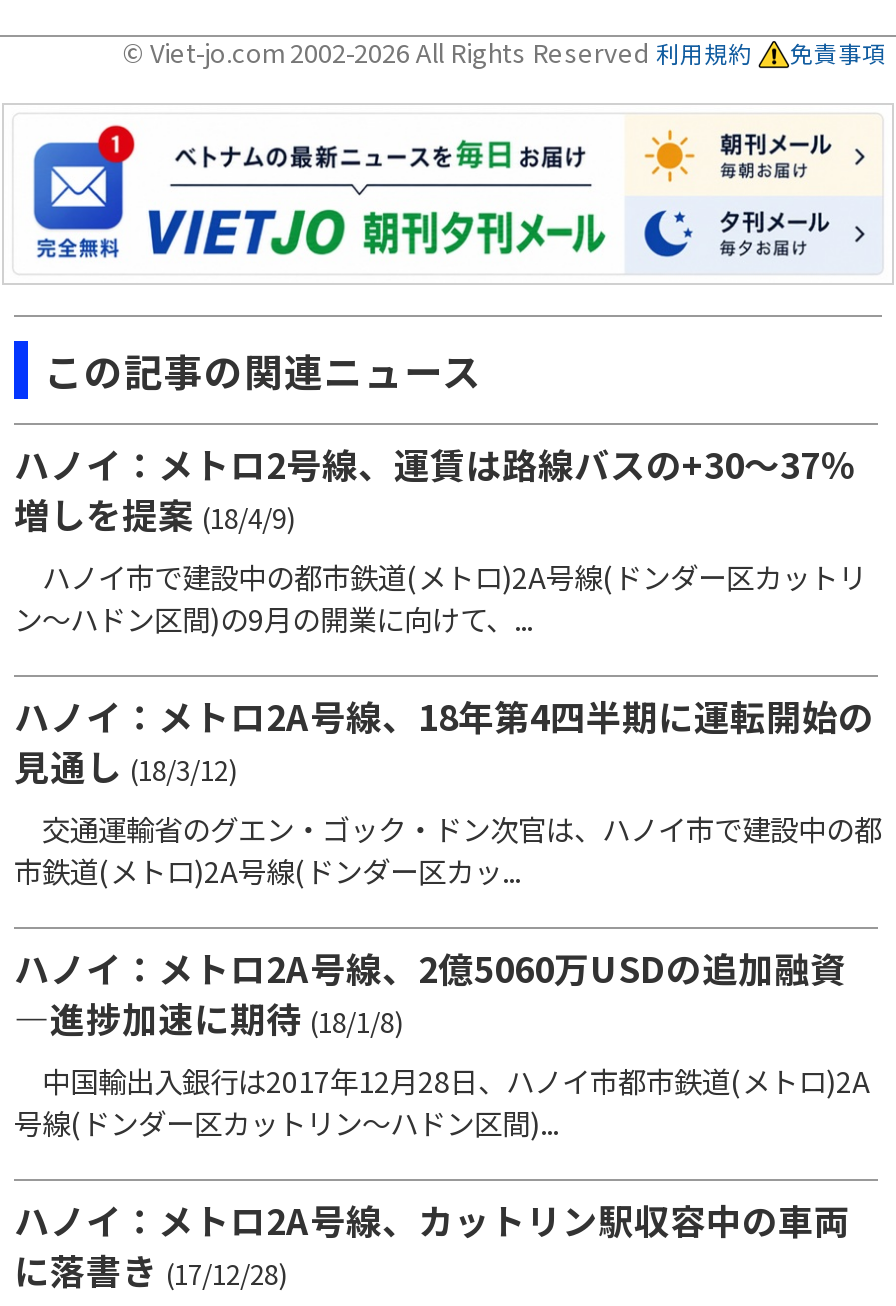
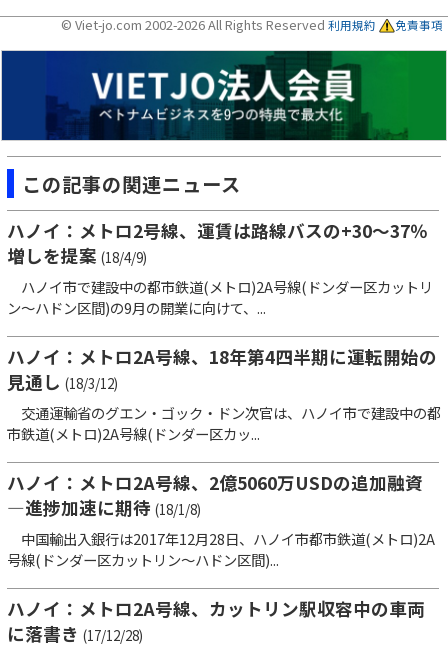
- [image]
+ [image]
